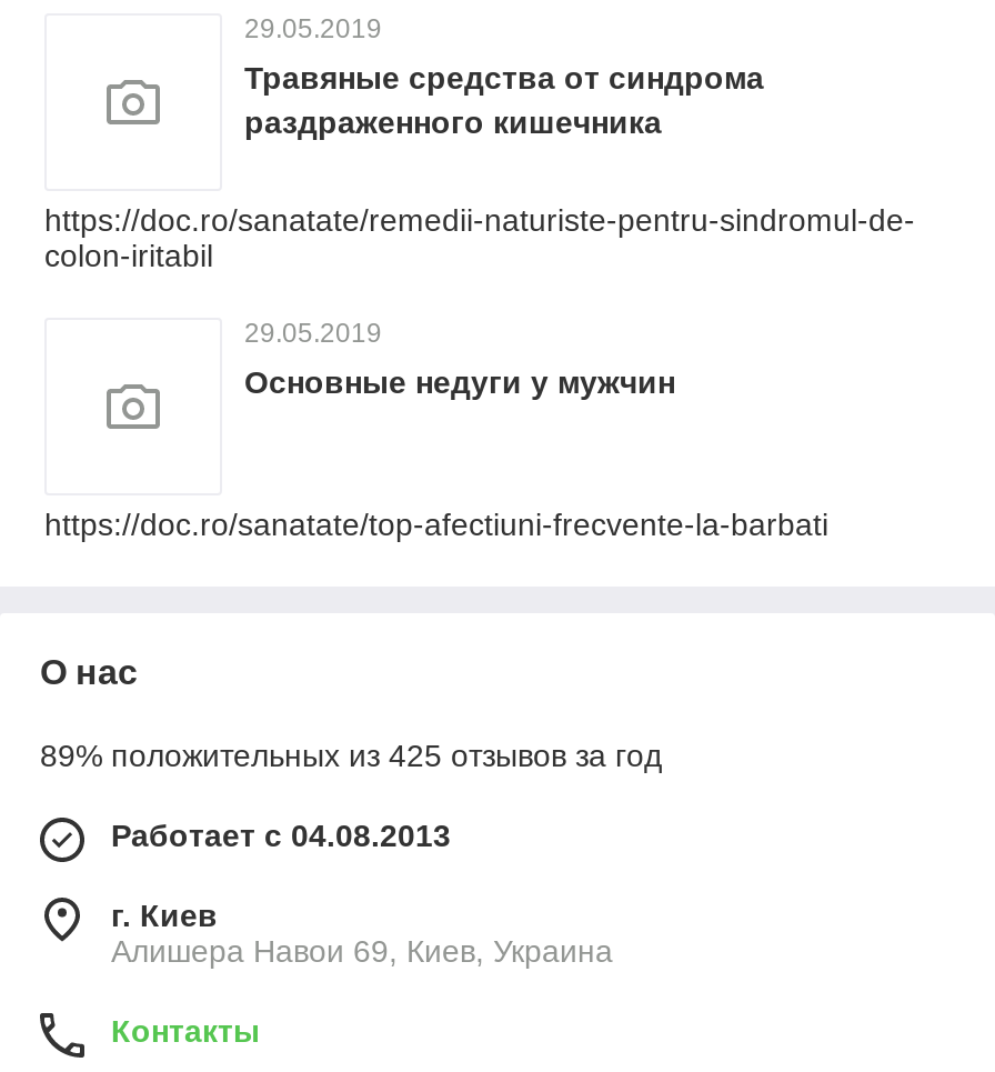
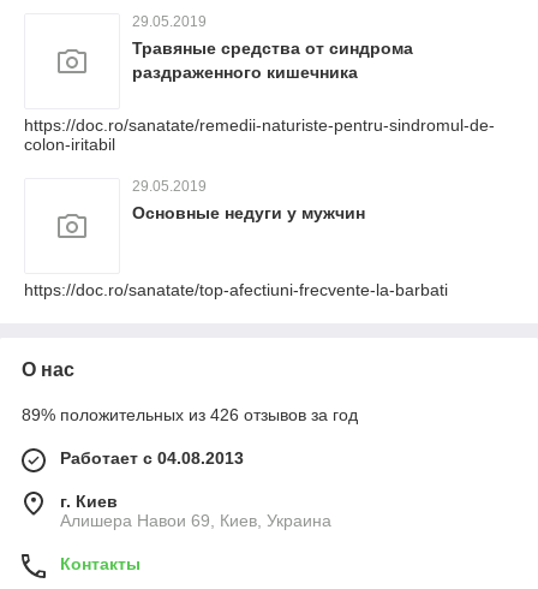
- 89% положительных из 425 отзывов за год
+ 89% положительных из 426 отзывов за год
